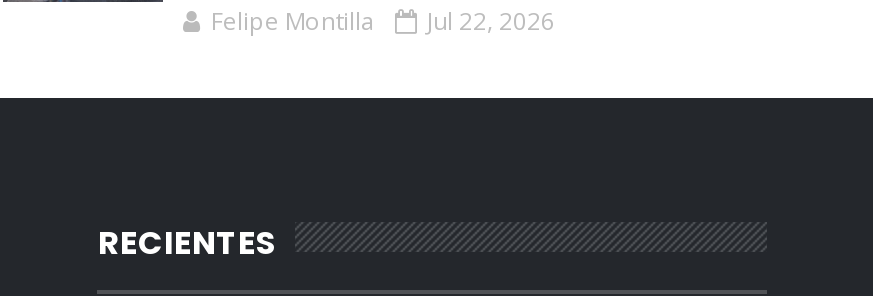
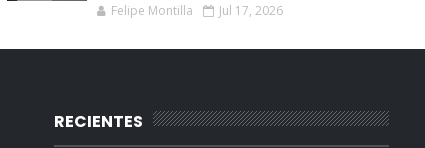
- Felipe Montilla Jul 22, 2026
+ Felipe Montilla Jul 17, 2026
